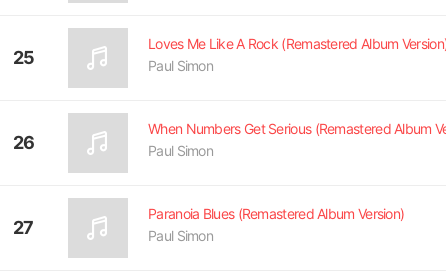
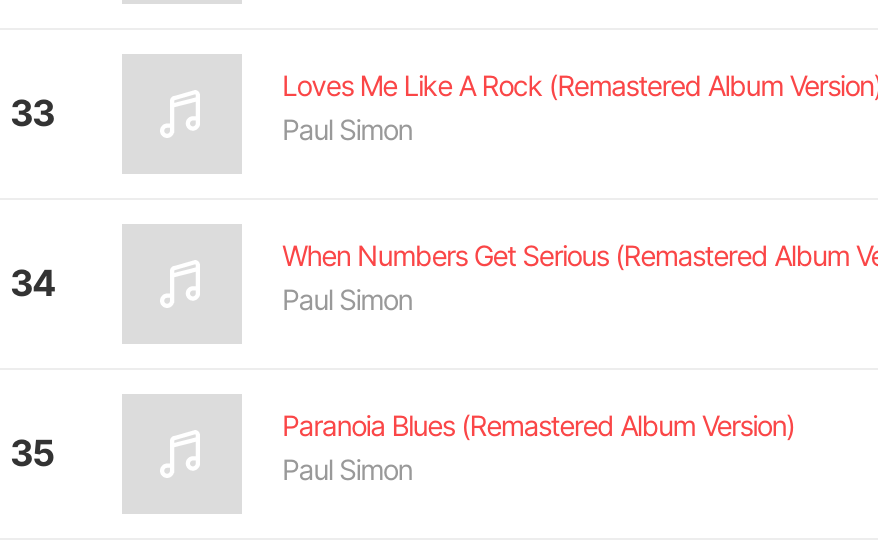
- 25
+ 33

- 26
+ 34

- 27
+ 35
